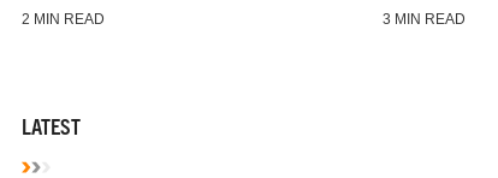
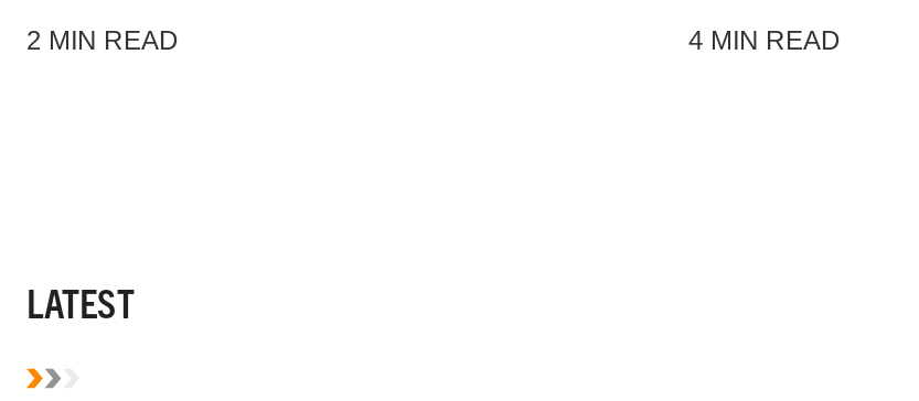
- 3 MIN READ
+ 4 MIN READ
